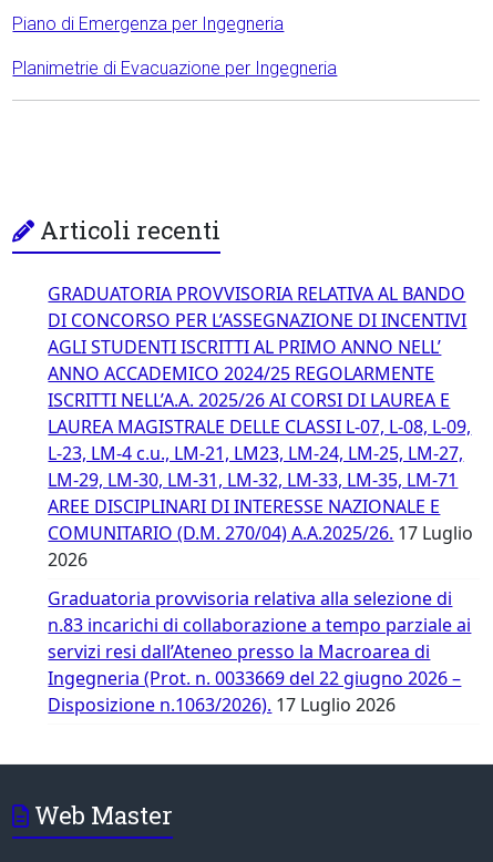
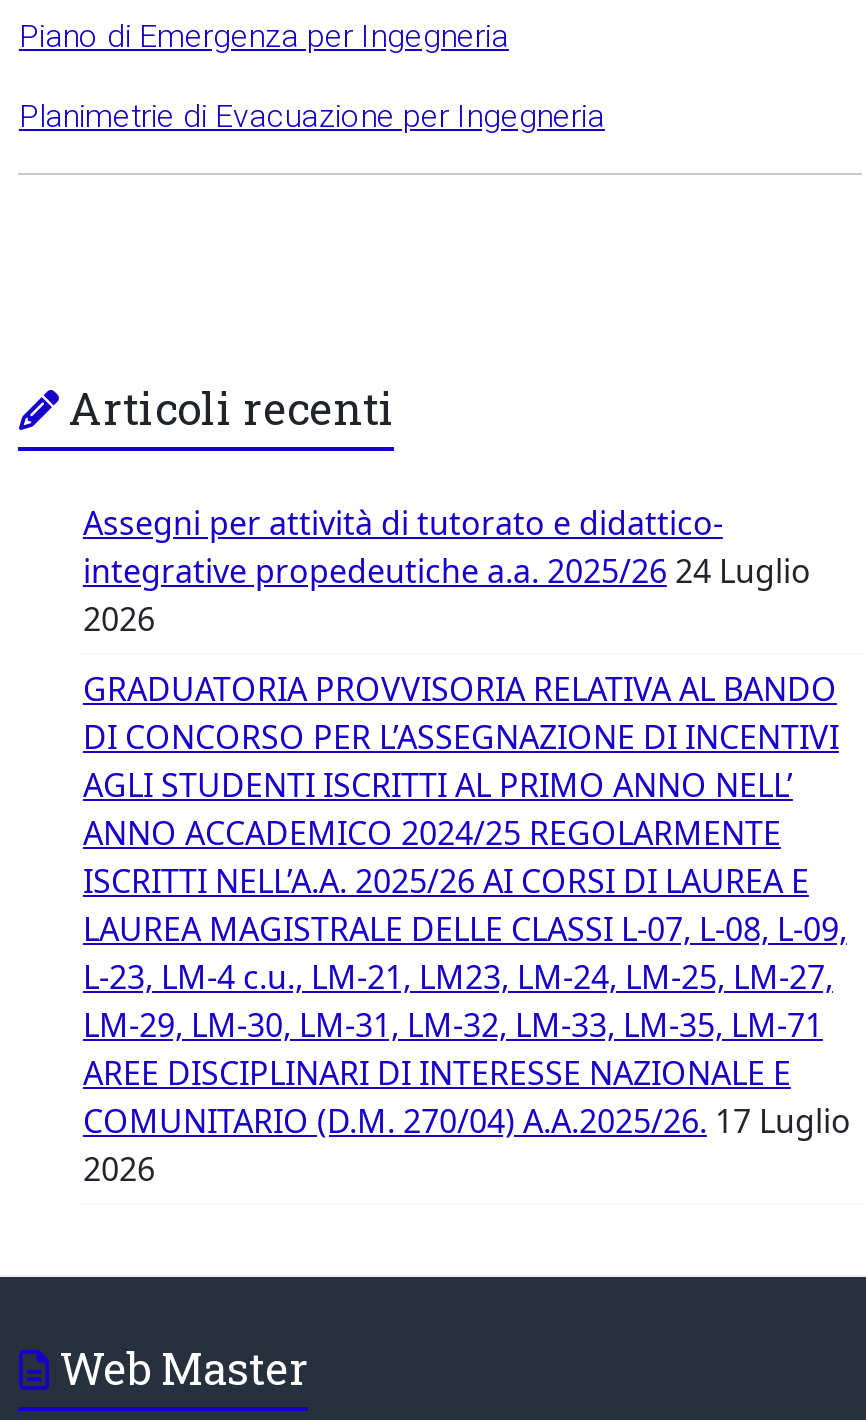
+ Assegni per attività di tutorato e didattico-
+ integrative propedeutiche a.a. 2025/26 24 Luglio
+ 2026

moved down: GRADUATORIA PROVVISORIA RELATIVA AL BANDO | DI CONCORSO PER L’ASSEGNAZIONE DI INCENTIVI | AGLI STUDENTI ISCRITTI AL PRIMO ANNO NELL’ | ... | COMUNITARIO (D.M. 270/04) A.A.2025/26. 17 Luglio | 2026

- Graduatoria provvisoria relativa alla selezione di
- n.83 incarichi di collaborazione a tempo parziale ai
- servizi resi dall’Ateneo presso la Macroarea di
- Ingegneria (Prot. n. 0033669 del 22 giugno 2026 –
- Disposizione n.1063/2026). 17 Luglio 2026
